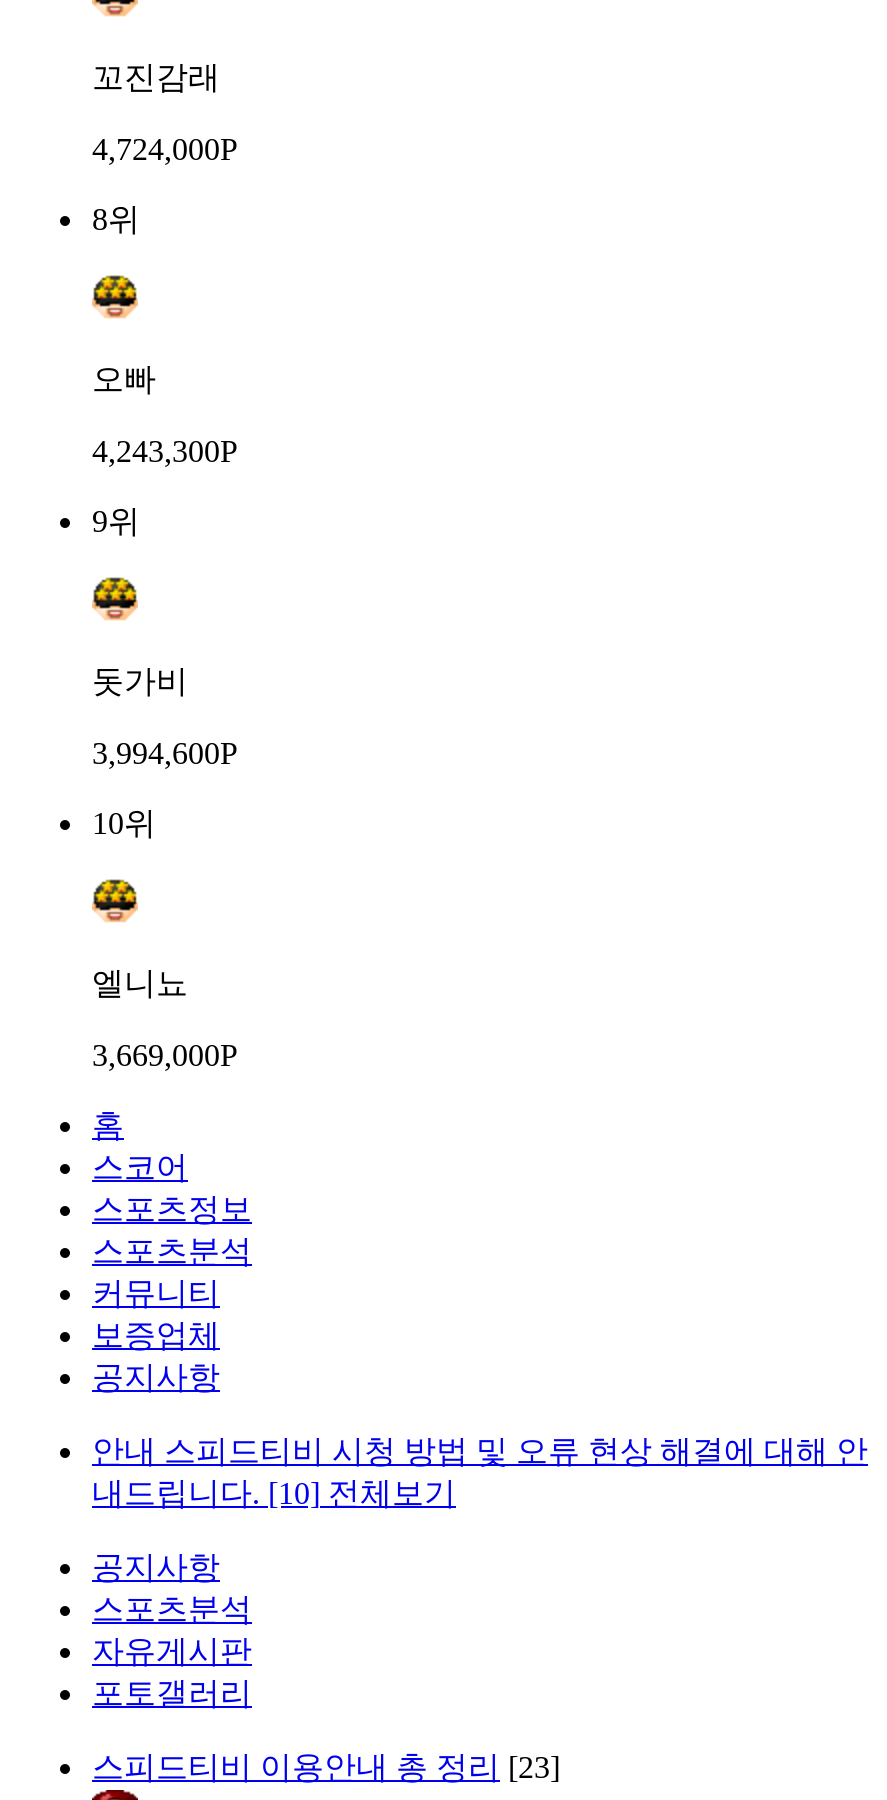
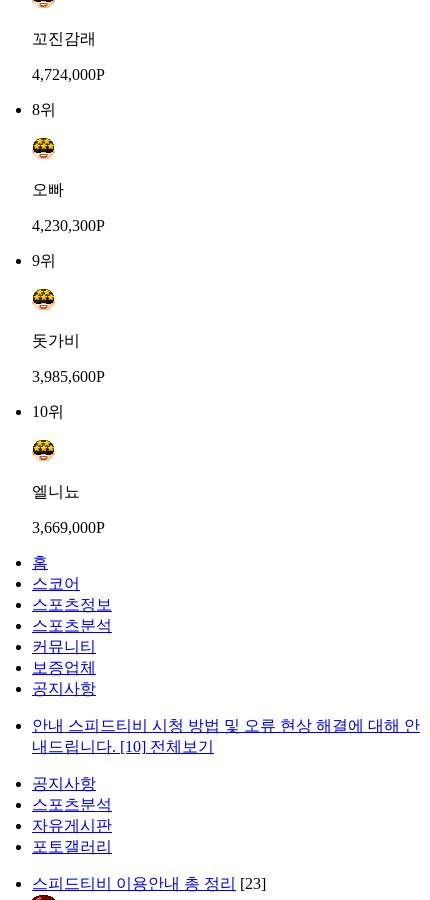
- 4,243,300P
+ 4,230,300P

- 3,994,600P
+ 3,985,600P
